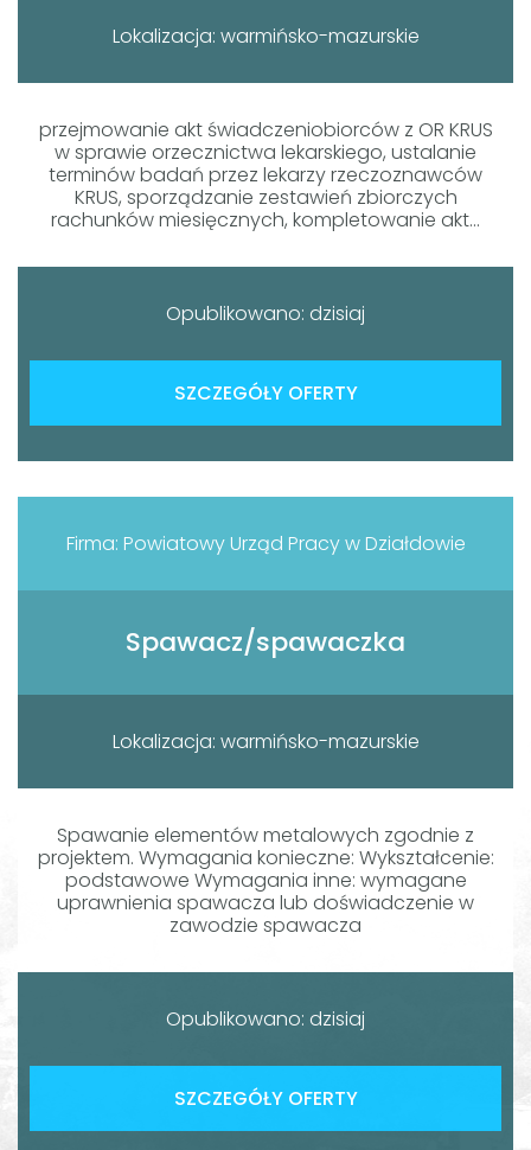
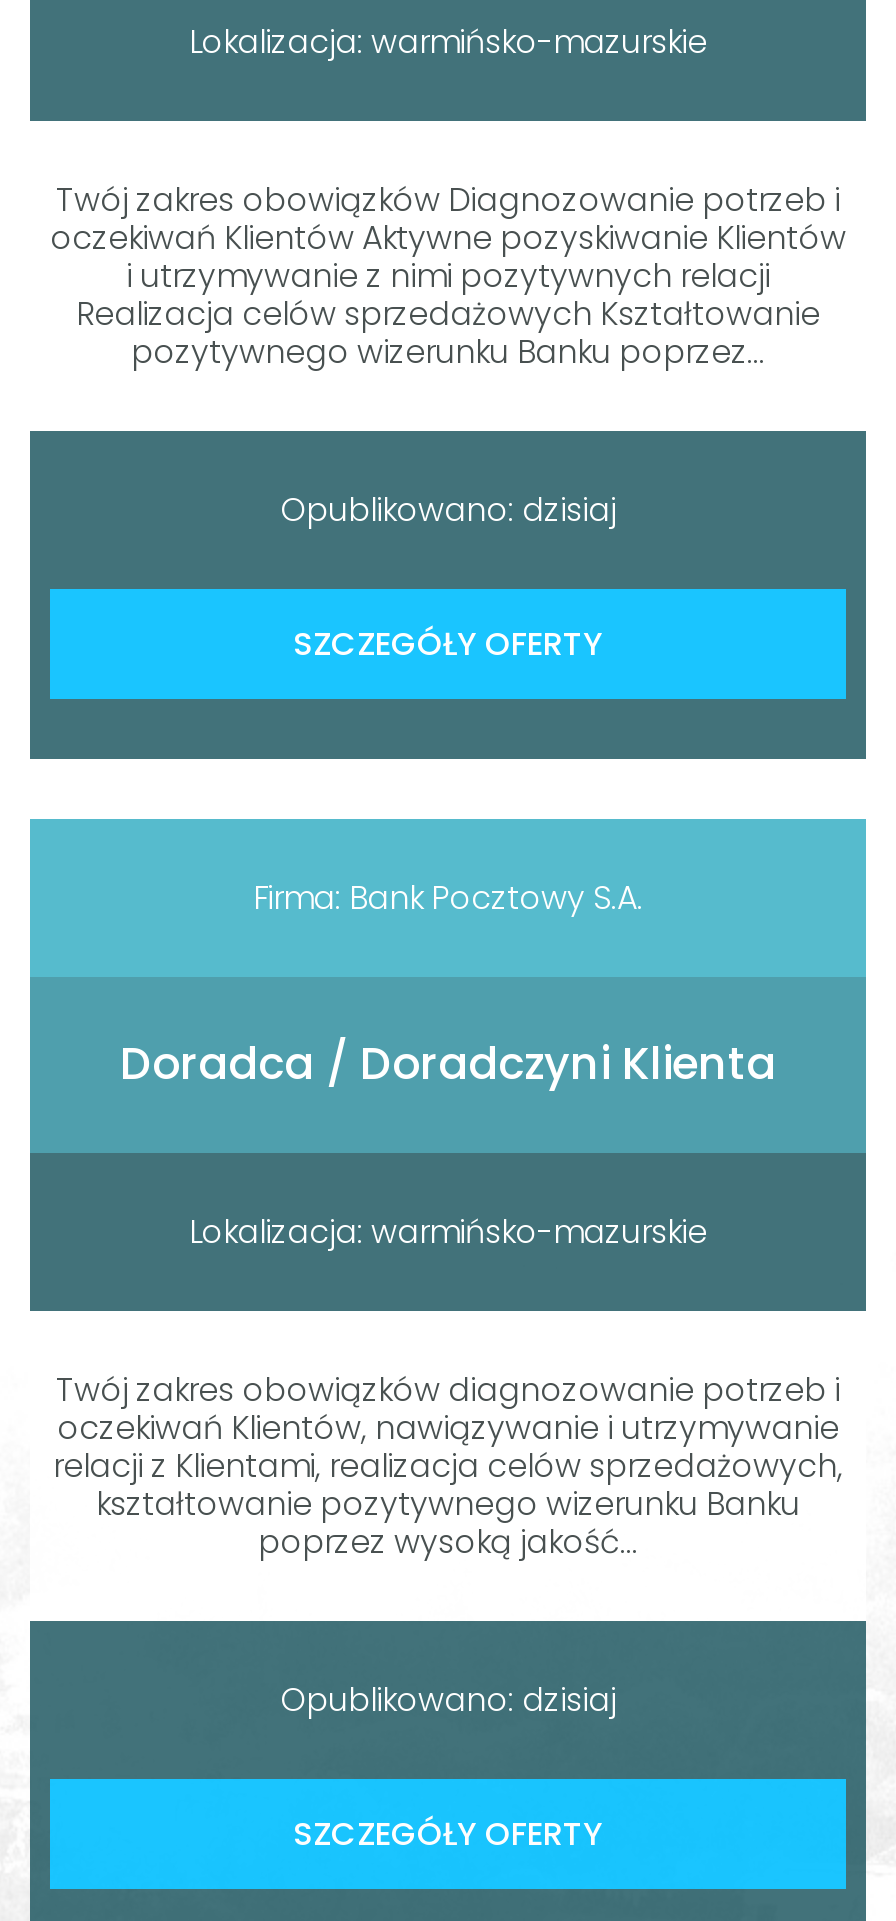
- przejmowanie akt świadczeniobiorców z OR KRUS
- w sprawie orzecznictwa lekarskiego, ustalanie
- terminów badań przez lekarzy rzeczoznawców
- KRUS, sporządzanie zestawień zbiorczych
- rachunków miesięcznych, kompletowanie akt...
+ Twój zakres obowiązków Diagnozowanie potrzeb i
+ oczekiwań Klientów Aktywne pozyskiwanie Klientów
+ i utrzymywanie z nimi pozytywnych relacji
+ Realizacja celów sprzedażowych Kształtowanie
+ pozytywnego wizerunku Banku poprzez...

- Firma: Powiatowy Urząd Pracy w Działdowie
+ Firma: Bank Pocztowy S.A.

- Spawacz/spawaczka
+ Doradca / Doradczyni Klienta

- Spawanie elementów metalowych zgodnie z
- projektem. Wymagania konieczne: Wykształcenie:
- podstawowe Wymagania inne: wymagane
- uprawnienia spawacza lub doświadczenie w
- zawodzie spawacza
+ Twój zakres obowiązków diagnozowanie potrzeb i
+ oczekiwań Klientów, nawiązywanie i utrzymywanie
+ relacji z Klientami, realizacja celów sprzedażowych,
+ kształtowanie pozytywnego wizerunku Banku
+ poprzez wysoką jakość...
